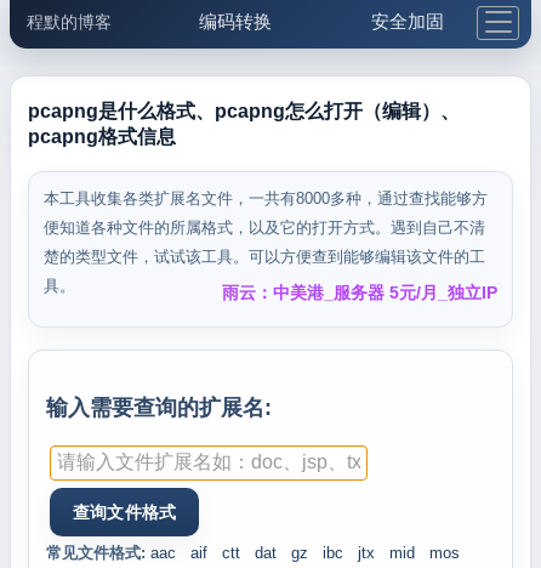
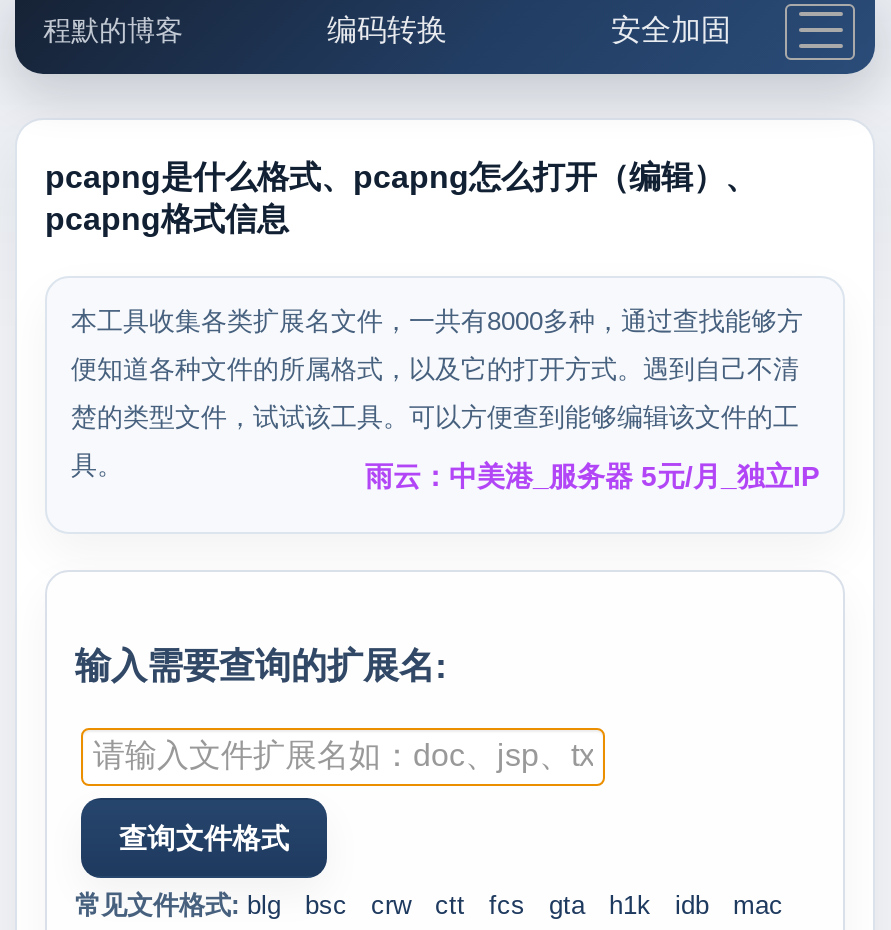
- 常见文件格式: aac
- aif
+ 常见文件格式: blg
+ bsc
+ crw

- dat
- gz
- ibc
- jtx
- mid
- mos
+ fcs
+ gta
+ h1k
+ idb
+ mac
